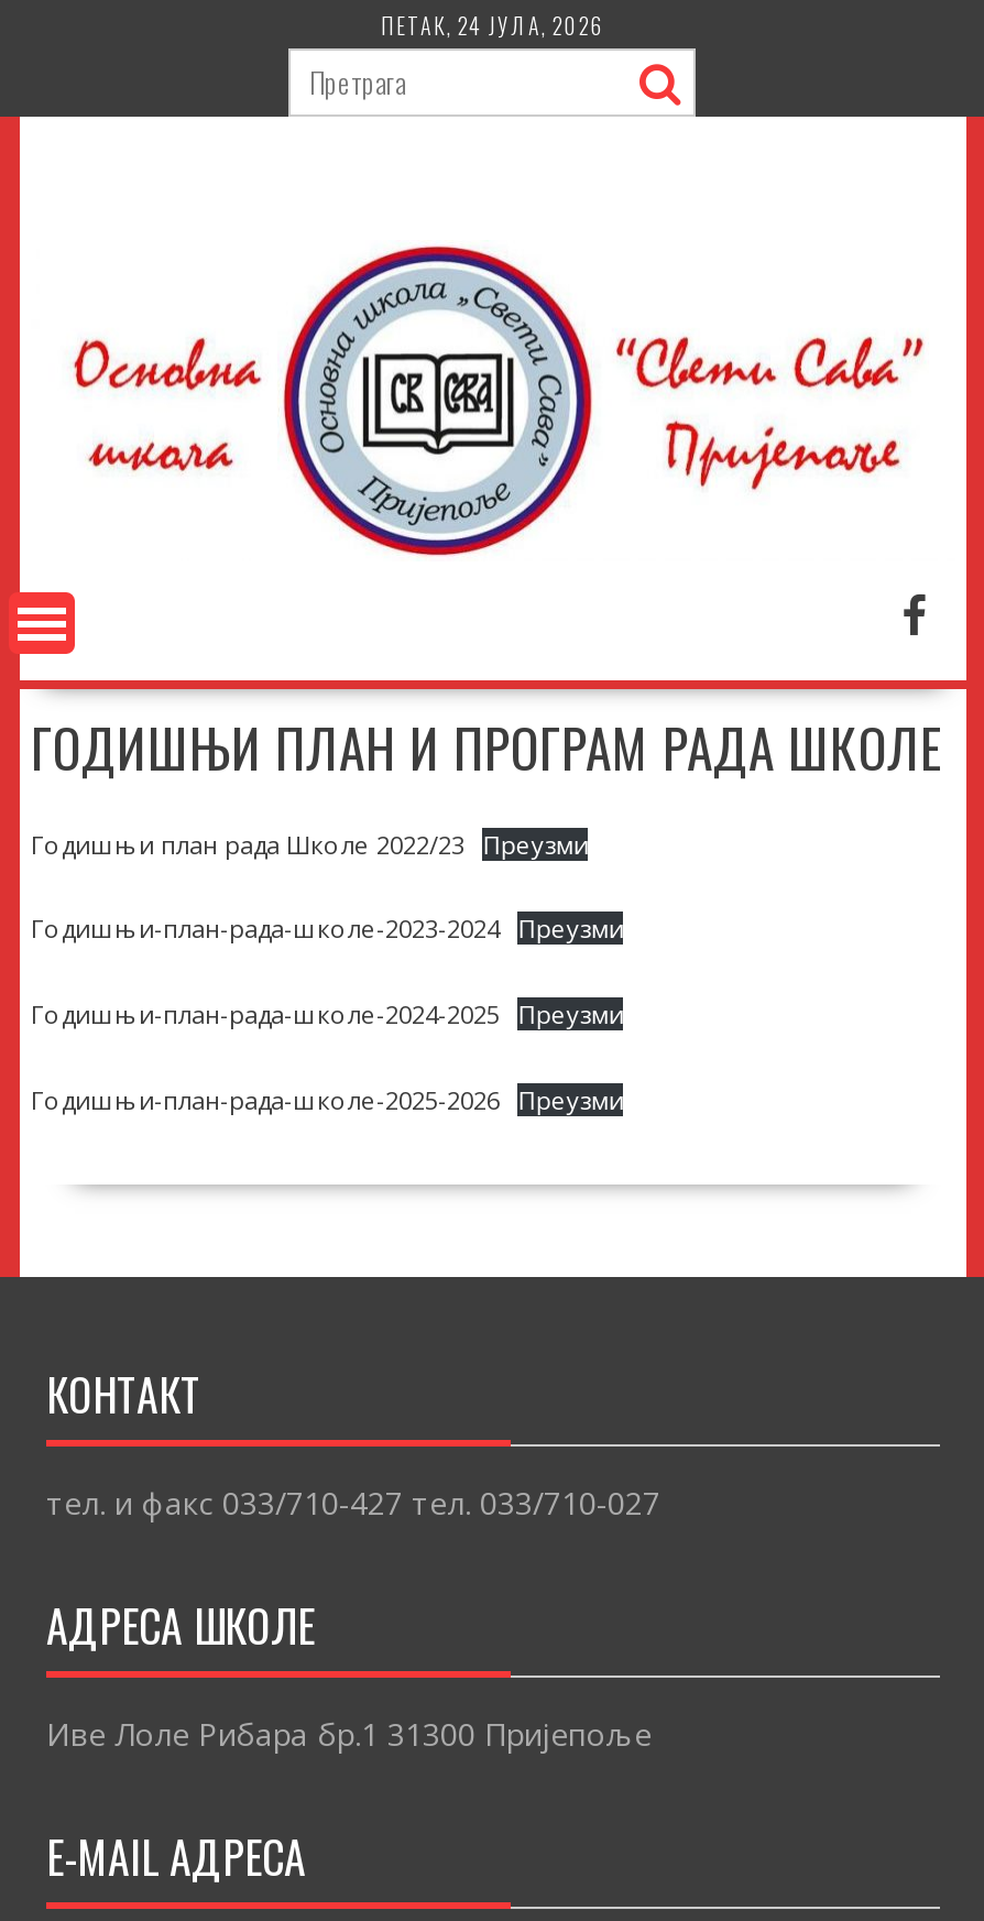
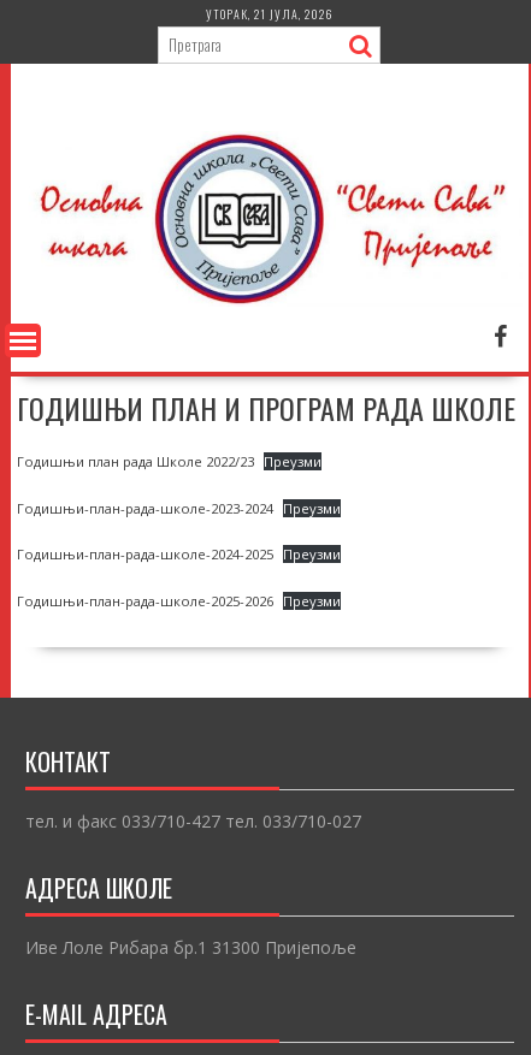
- ПЕТАК, 24 ЈУЛА, 2026
+ УТОРАК, 21 ЈУЛА, 2026
